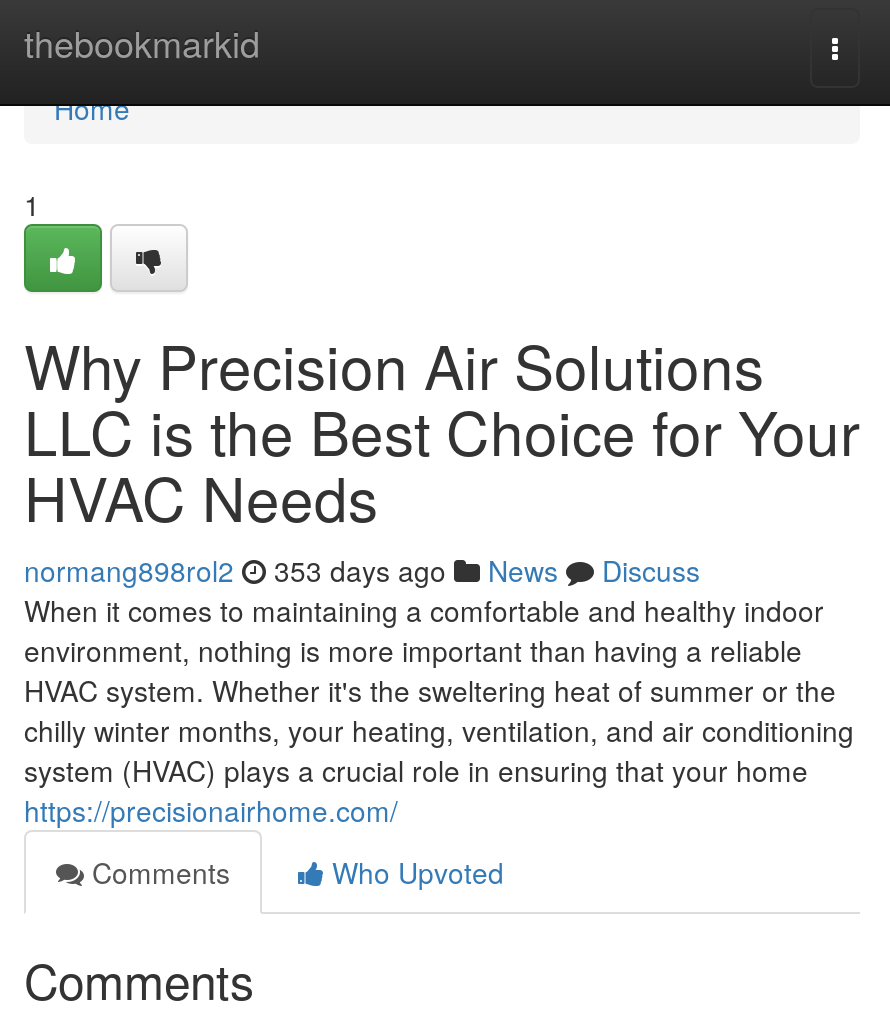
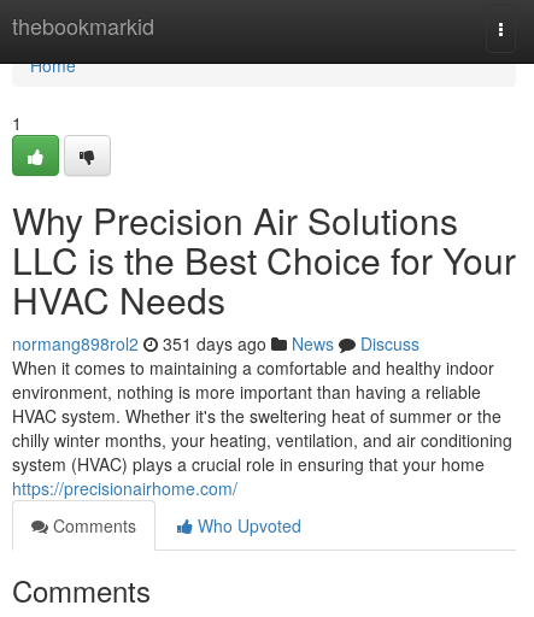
- normang898rol2 353 days ago News Discuss
+ normang898rol2 351 days ago News Discuss
